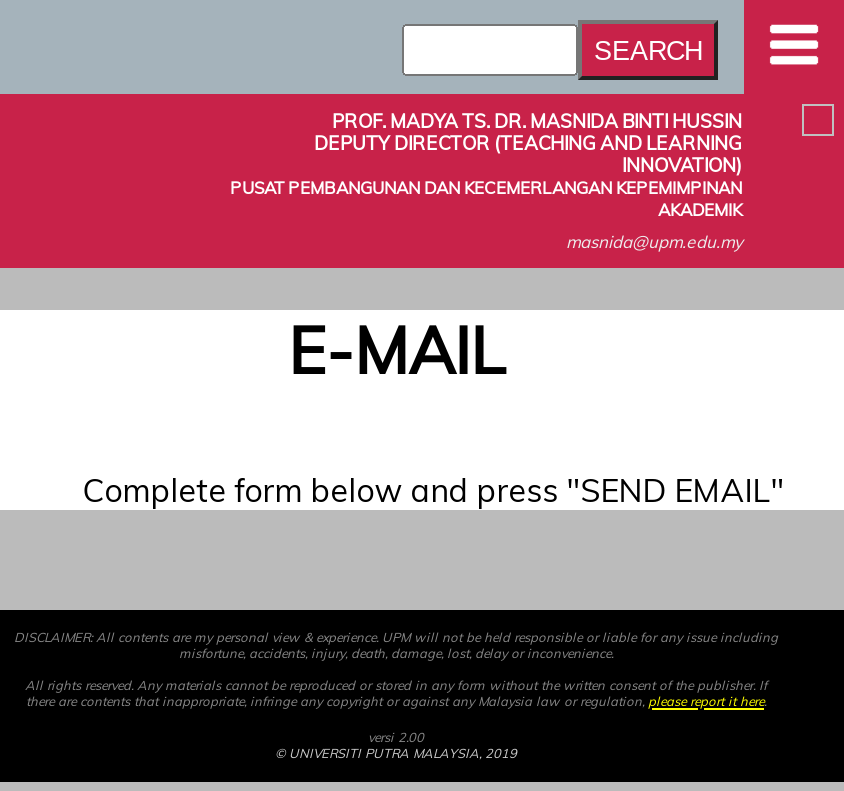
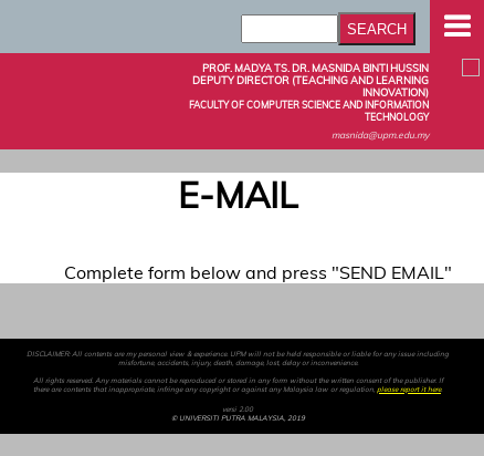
- PUSAT PEMBANGUNAN DAN KECEMERLANGAN KEPEMIMPINAN
- AKADEMIK
+ FACULTY OF COMPUTER SCIENCE AND INFORMATION
+ TECHNOLOGY
